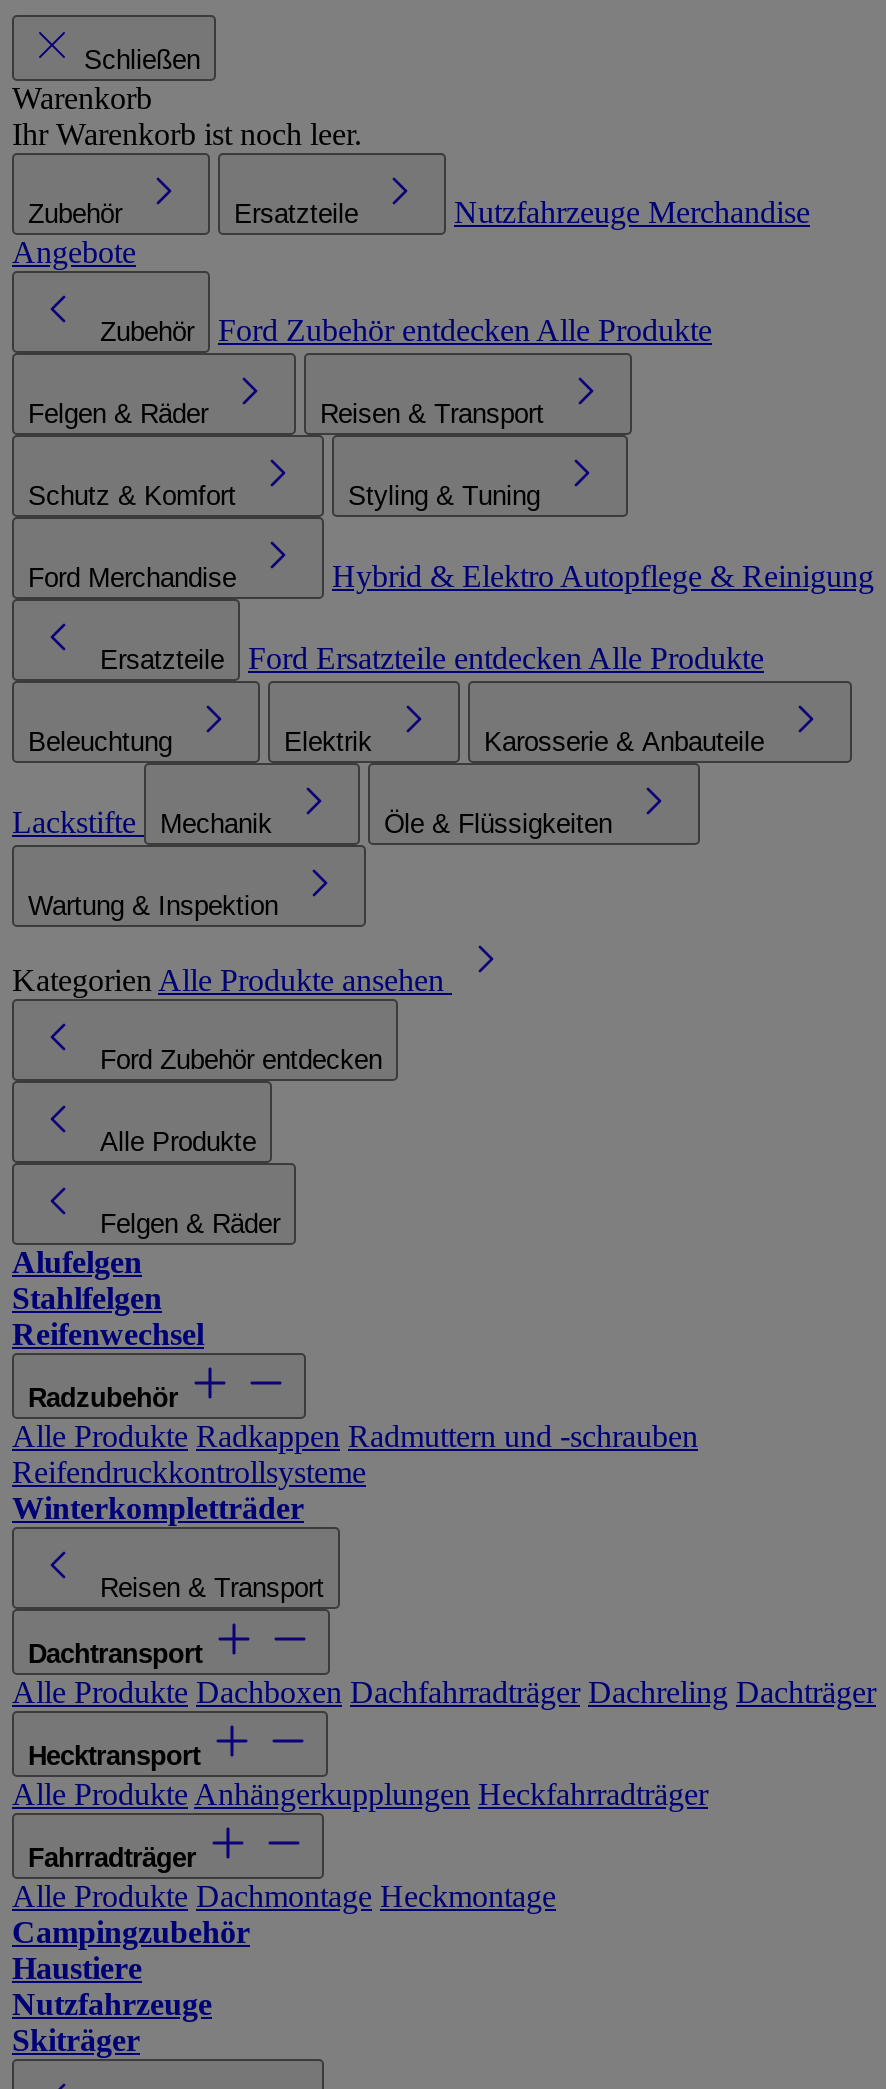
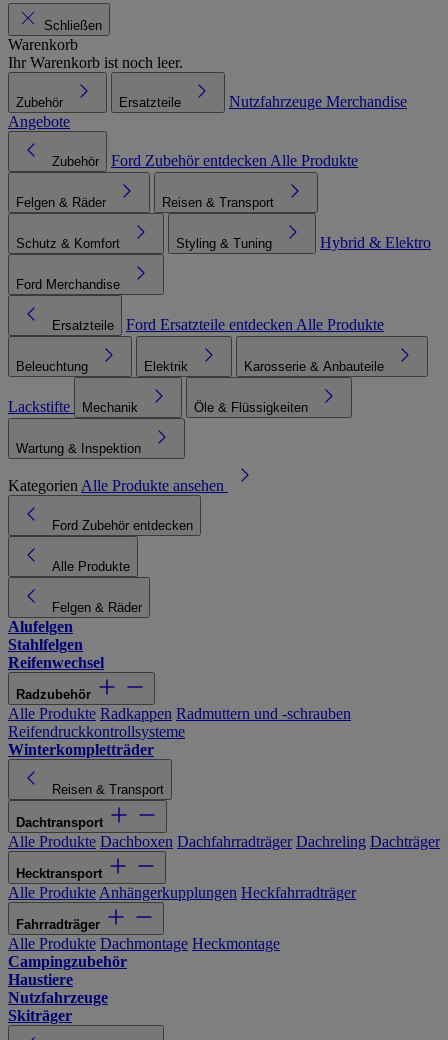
+ Hybrid & Elektro

- Hybrid & Elektro Autopflege & Reinigung
